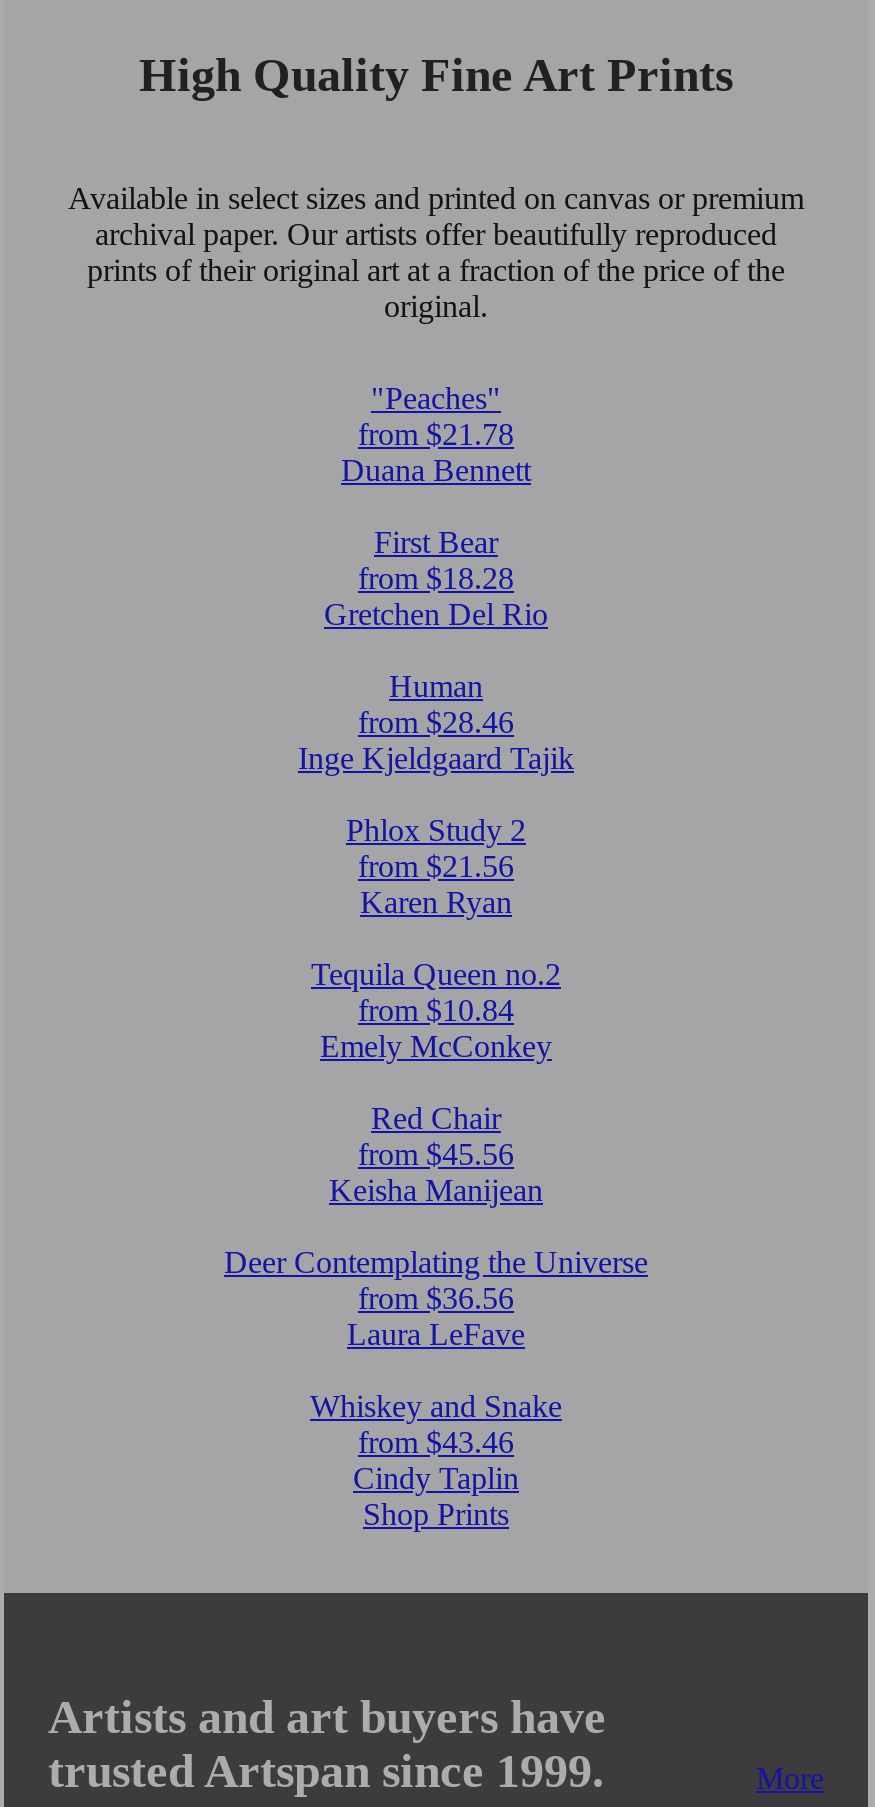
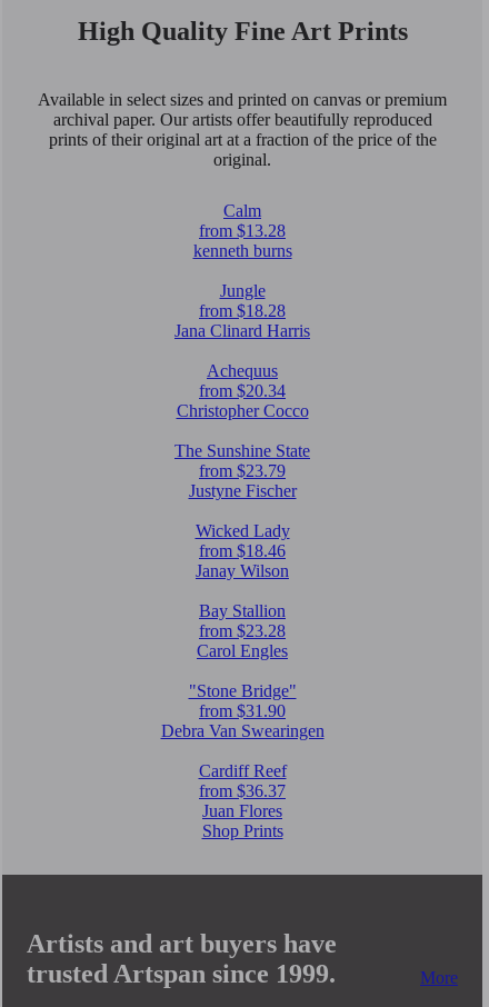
- "Peaches"
- from $21.78
- Duana Bennett
+ Calm
+ from $13.28
+ kenneth burns

- First Bear
+ Jungle

- Gretchen Del Rio
+ Jana Clinard Harris

- Human
- from $28.46
- Inge Kjeldgaard Tajik
+ Achequus
+ from $20.34
+ Christopher Cocco

- Phlox Study 2
- from $21.56
- Karen Ryan
+ The Sunshine State
+ from $23.79
+ Justyne Fischer

- Tequila Queen no.2
- from $10.84
- Emely McConkey
+ Wicked Lady
+ from $18.46
+ Janay Wilson

- Red Chair
- from $45.56
- Keisha Manijean
+ Bay Stallion
+ from $23.28
+ Carol Engles

- Deer Contemplating the Universe
- from $36.56
- Laura LeFave
+ "Stone Bridge"
+ from $31.90
+ Debra Van Swearingen

- Whiskey and Snake
- from $43.46
- Cindy Taplin
+ Cardiff Reef
+ from $36.37
+ Juan Flores
